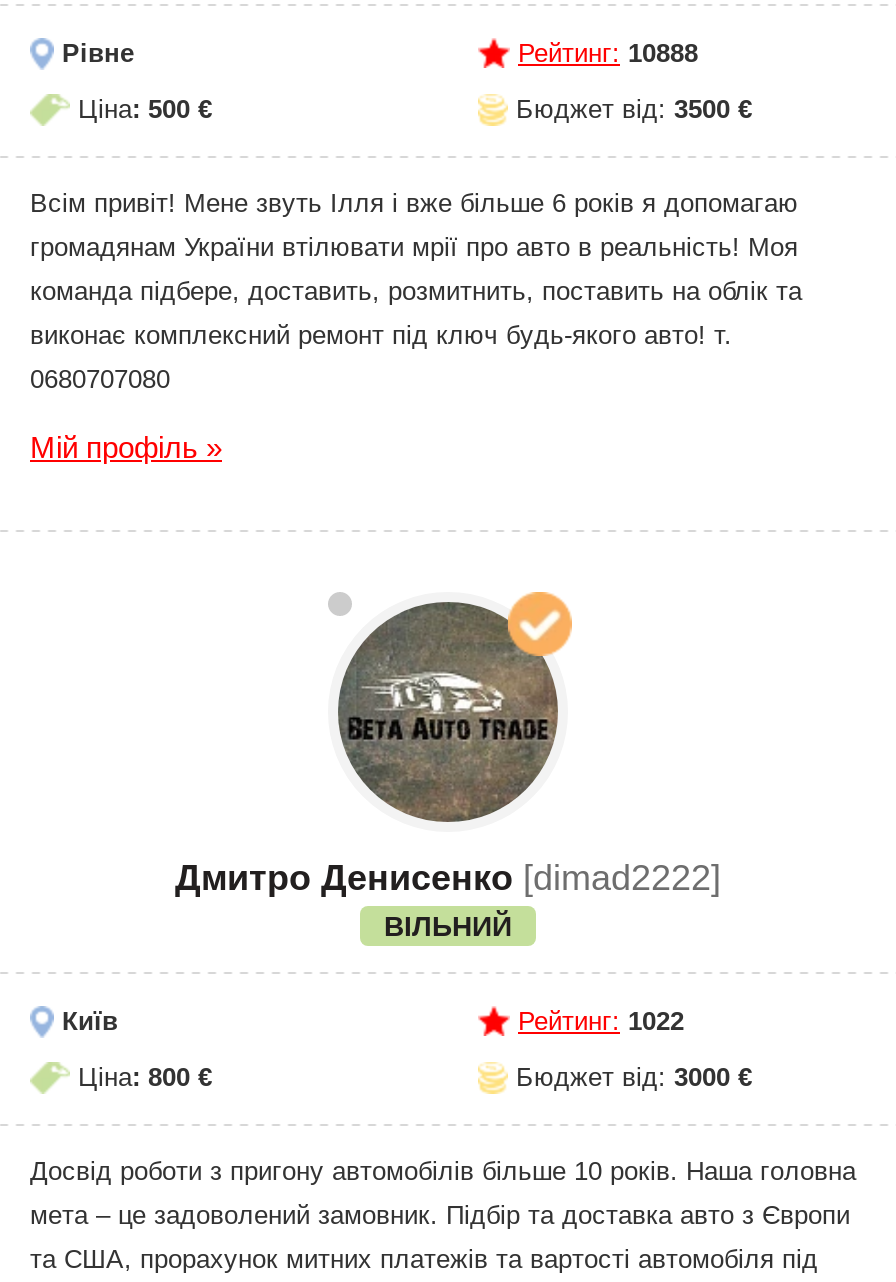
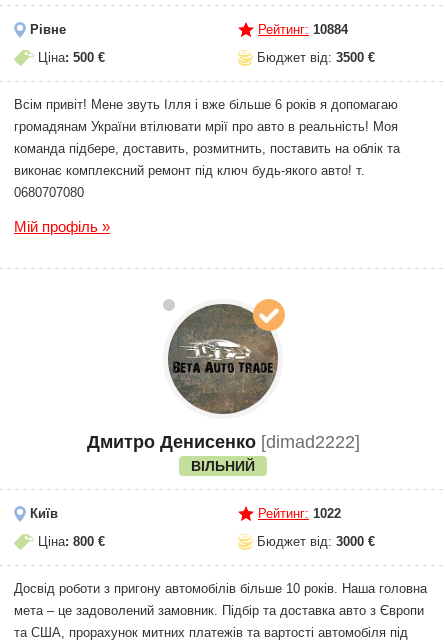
- Рейтинг: 10888
+ Рейтинг: 10884
